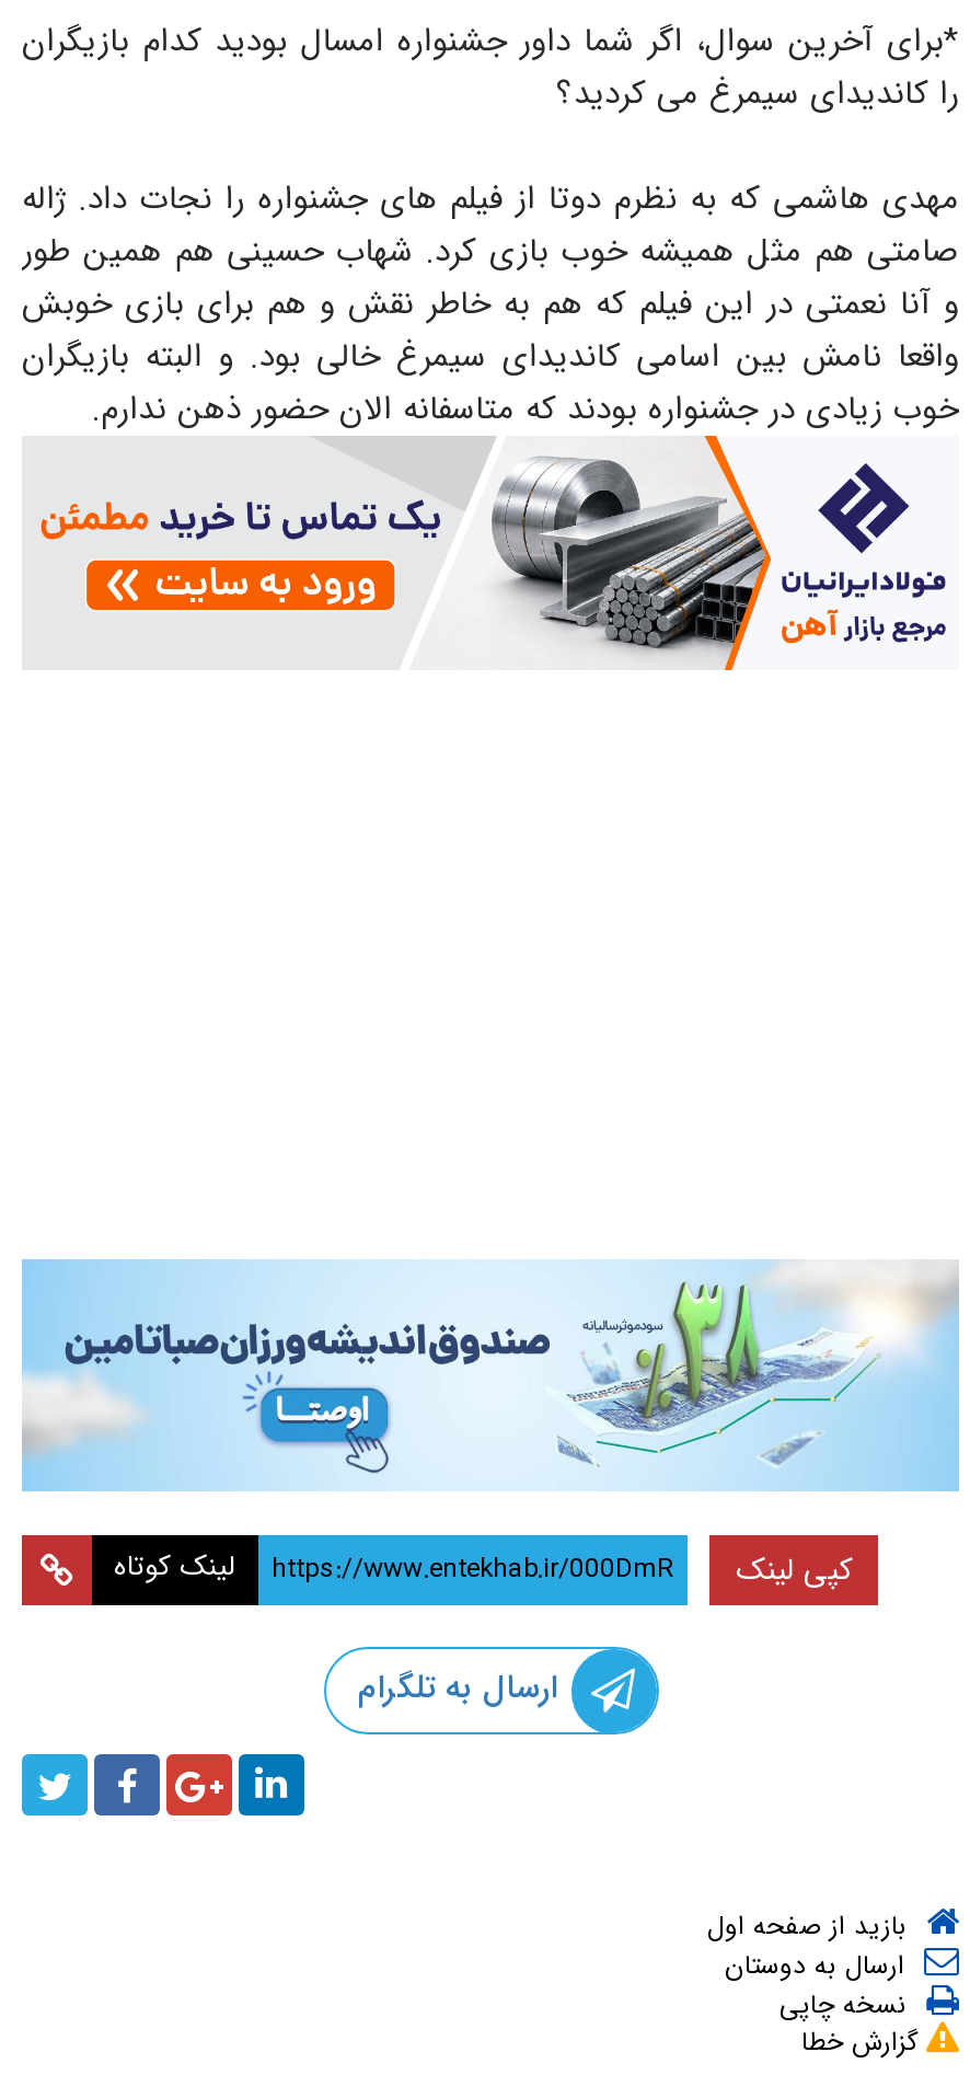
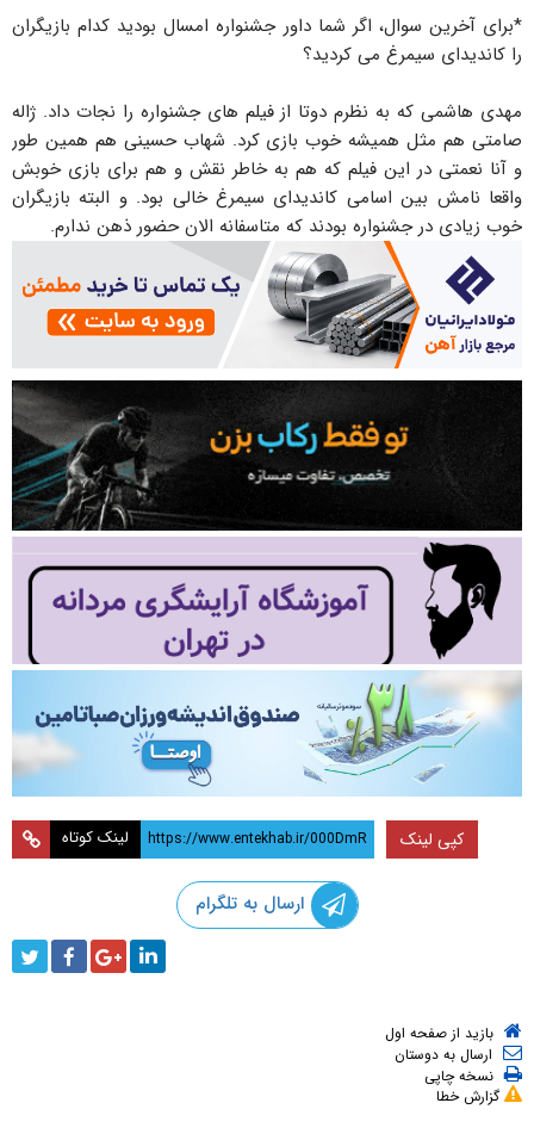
+ [image]
